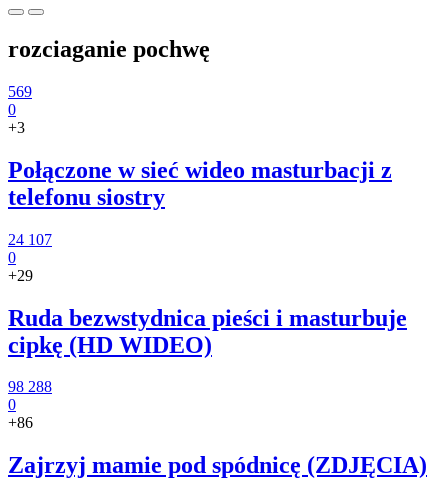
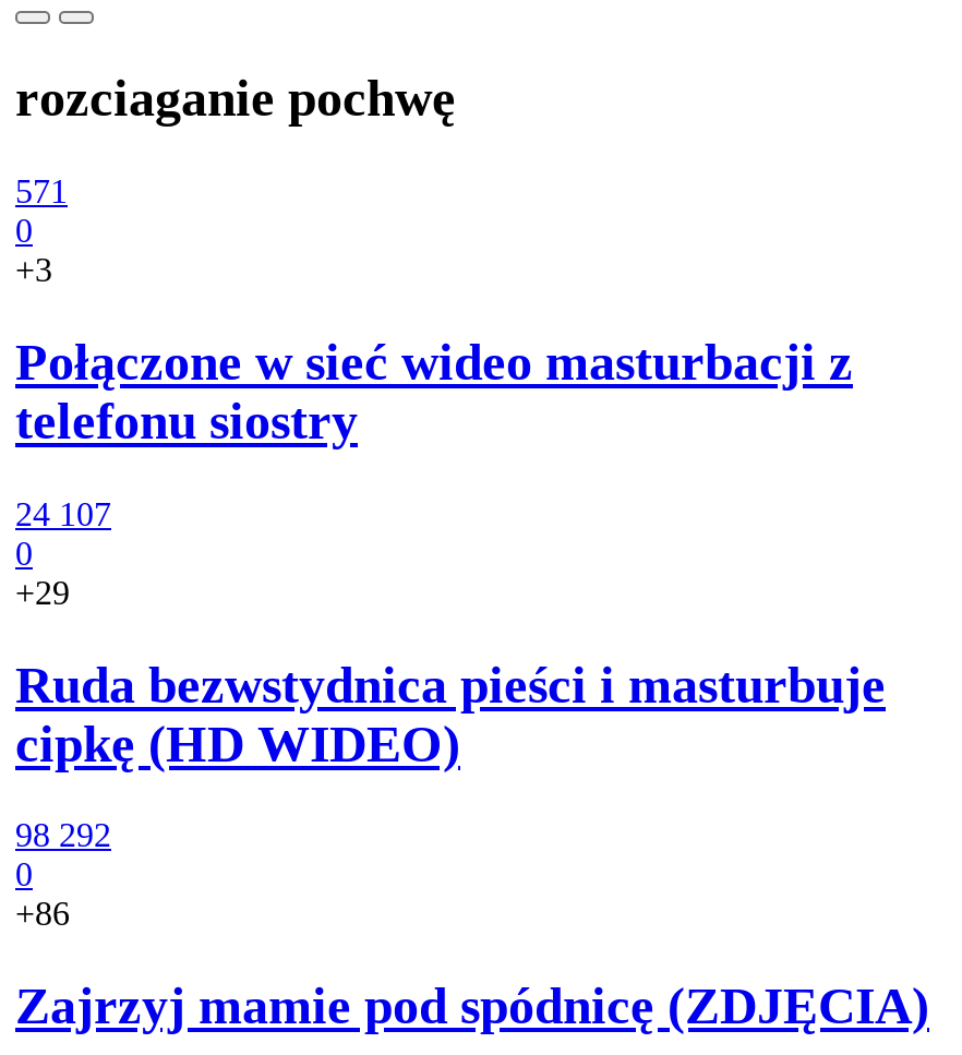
- 569
+ 571

- 98 288
+ 98 292
